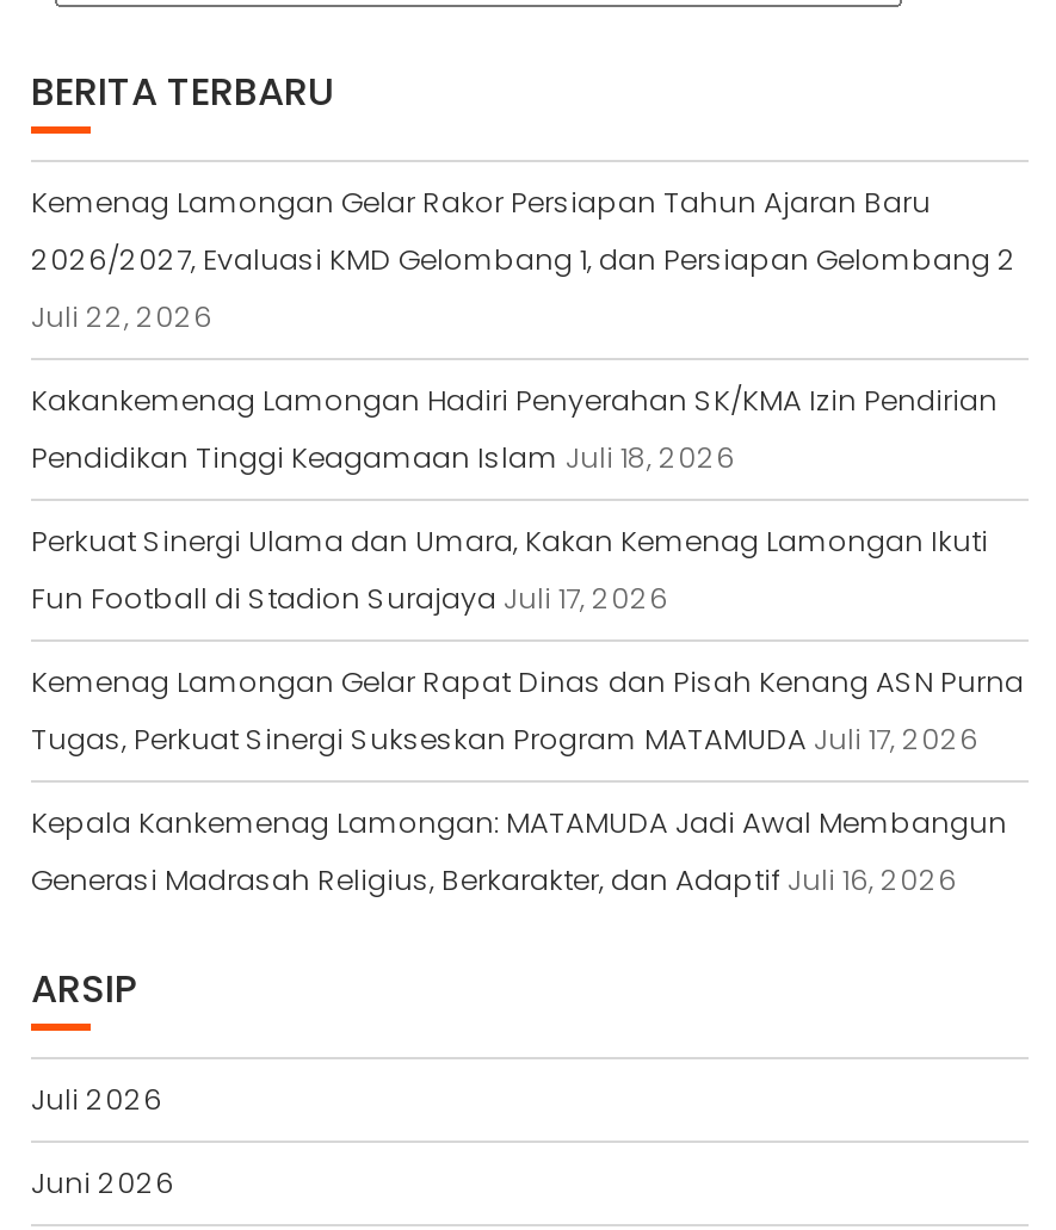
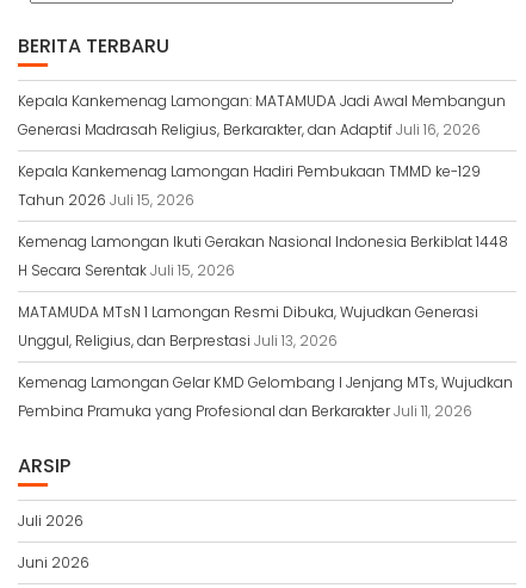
- Kemenag Lamongan Gelar Rakor Persiapan Tahun Ajaran Baru
- 2026/2027, Evaluasi KMD Gelombang 1, dan Persiapan Gelombang 2
- Juli 22, 2026
- Kakankemenag Lamongan Hadiri Penyerahan SK/KMA Izin Pendirian
- Pendidikan Tinggi Keagamaan Islam Juli 18, 2026
- Perkuat Sinergi Ulama dan Umara, Kakan Kemenag Lamongan Ikuti
- Fun Football di Stadion Surajaya Juli 17, 2026
- Kemenag Lamongan Gelar Rapat Dinas dan Pisah Kenang ASN Purna
- Tugas, Perkuat Sinergi Sukseskan Program MATAMUDA Juli 17, 2026

moved up: Kepala Kankemenag Lamongan: MATAMUDA Jadi Awal Membangun | Generasi Madrasah Religius, Berkarakter, dan Adaptif Juli 16, 2026

+ Kepala Kankemenag Lamongan Hadiri Pembukaan TMMD ke-129
+ Tahun 2026 Juli 15, 2026
+ Kemenag Lamongan Ikuti Gerakan Nasional Indonesia Berkiblat 1448
+ H Secara Serentak Juli 15, 2026
+ MATAMUDA MTsN 1 Lamongan Resmi Dibuka, Wujudkan Generasi
+ Unggul, Religius, dan Berprestasi Juli 13, 2026
+ Kemenag Lamongan Gelar KMD Gelombang I Jenjang MTs, Wujudkan
+ Pembina Pramuka yang Profesional dan Berkarakter Juli 11, 2026
